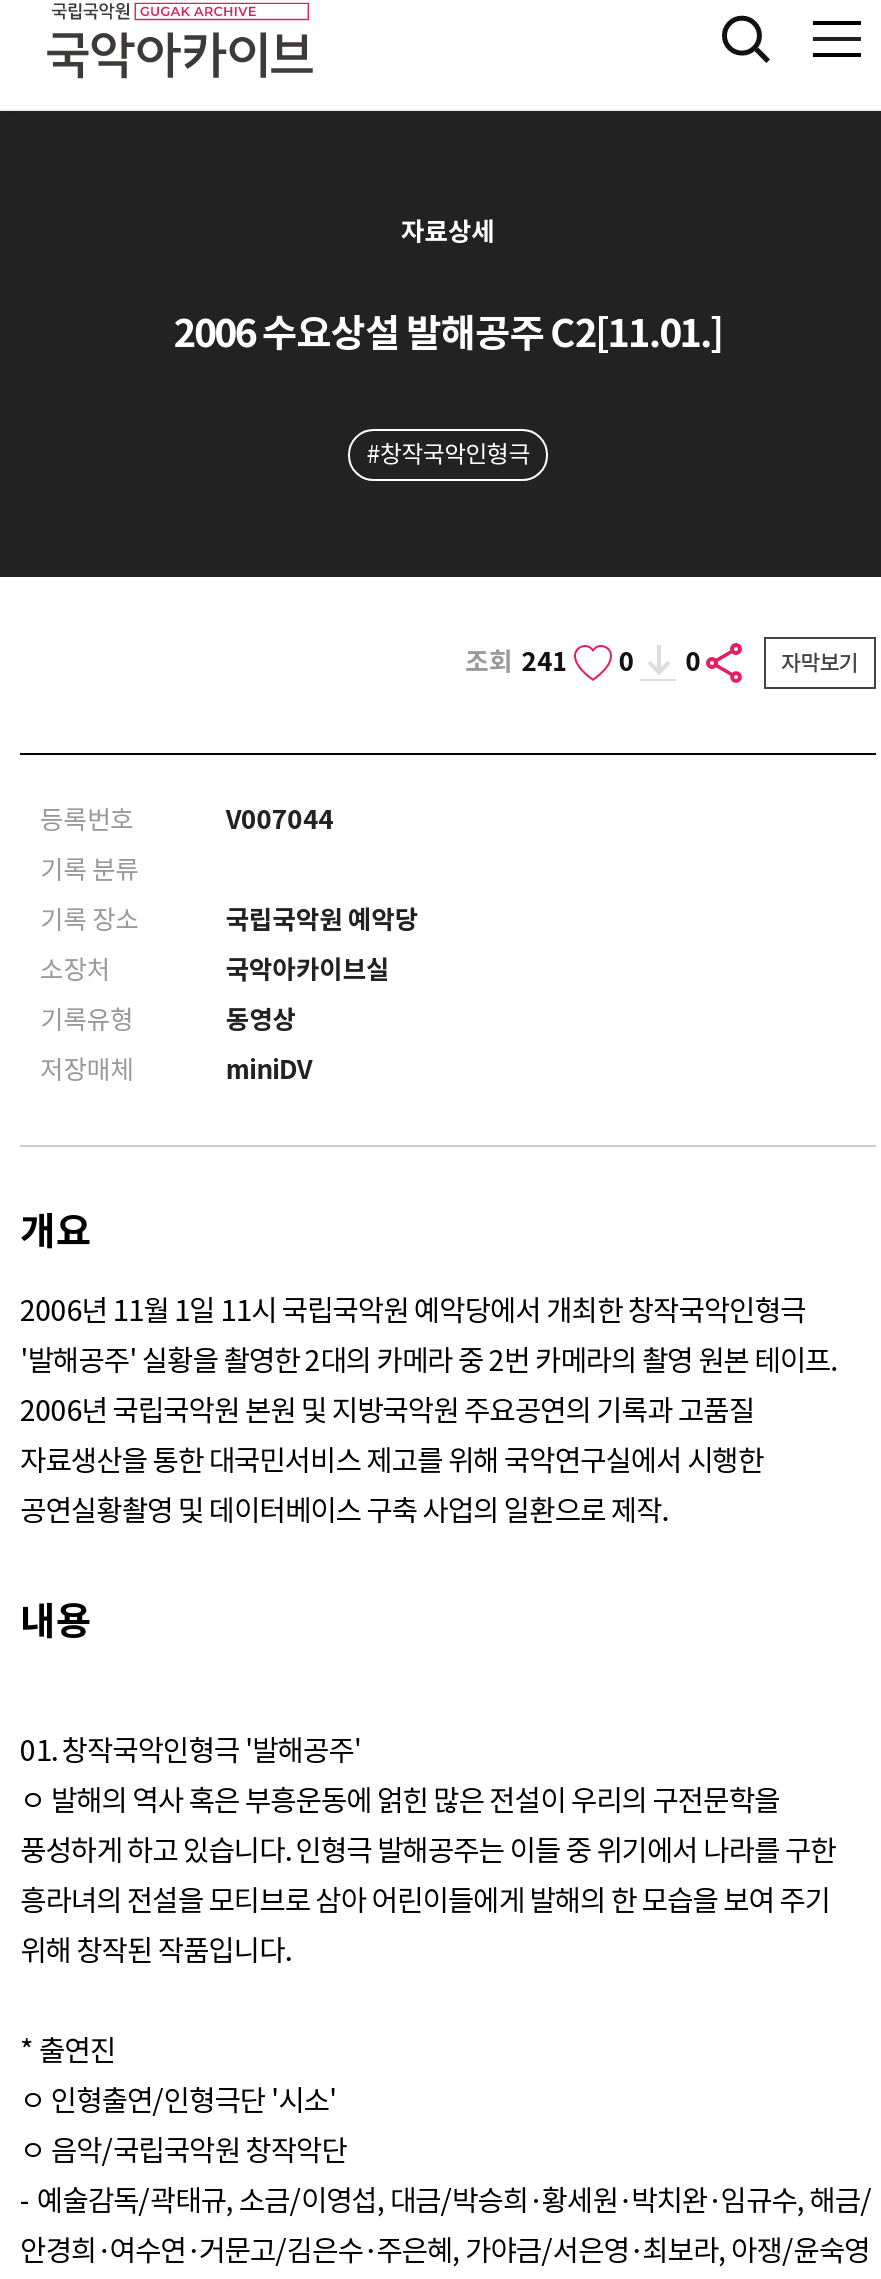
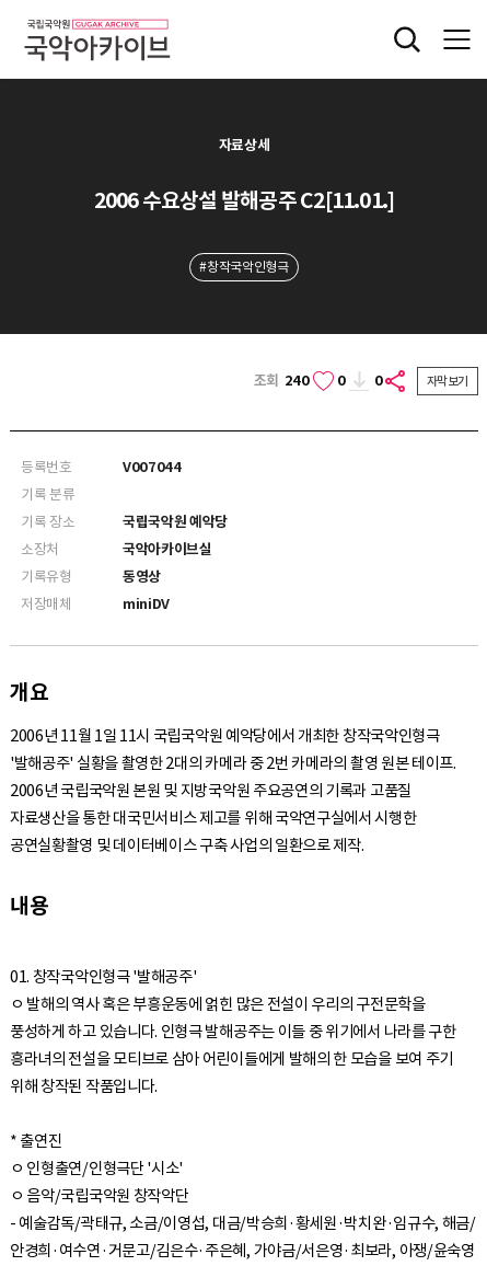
- 조회 241 0 0
+ 조회 240 0 0
